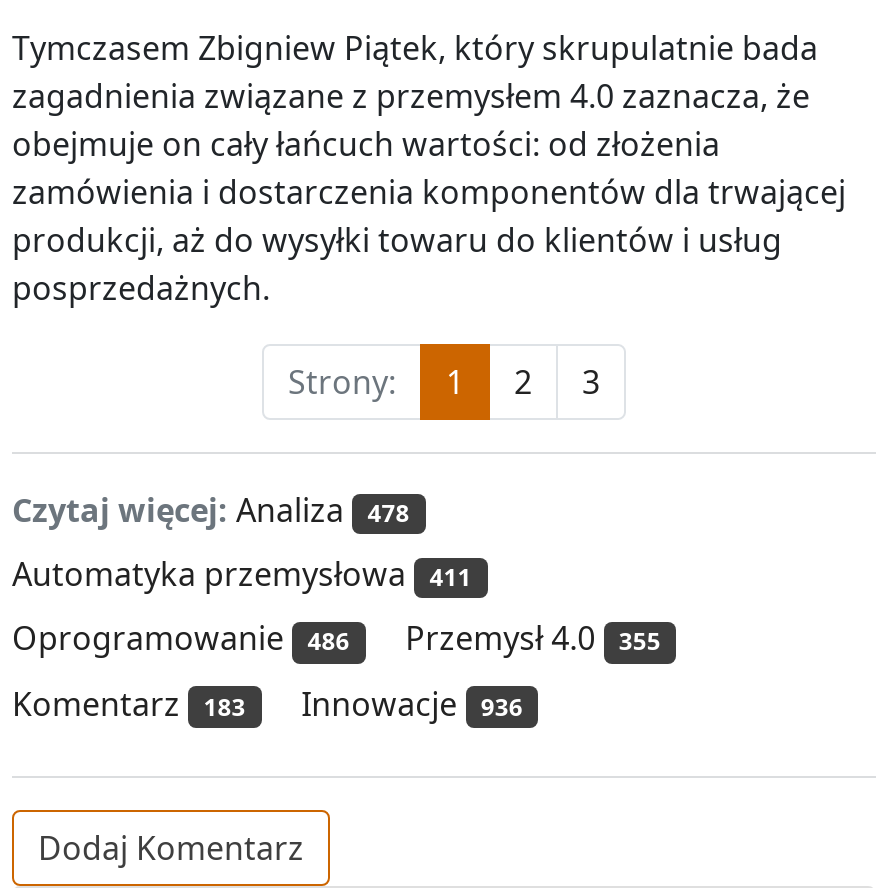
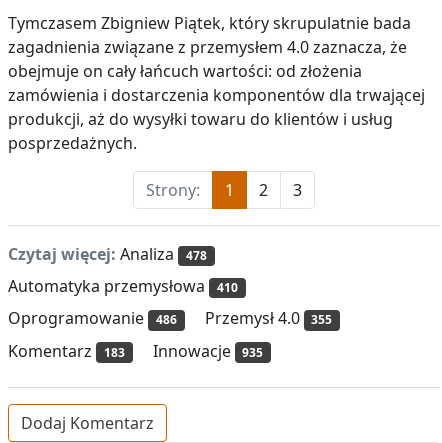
- Automatyka przemysłowa 411
+ Automatyka przemysłowa 410

- Komentarz 183 Innowacje 936
+ Komentarz 183 Innowacje 935
